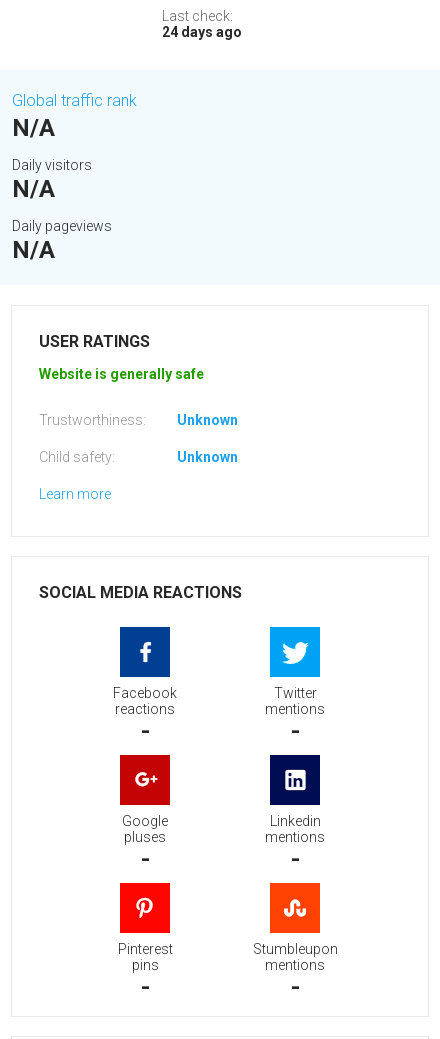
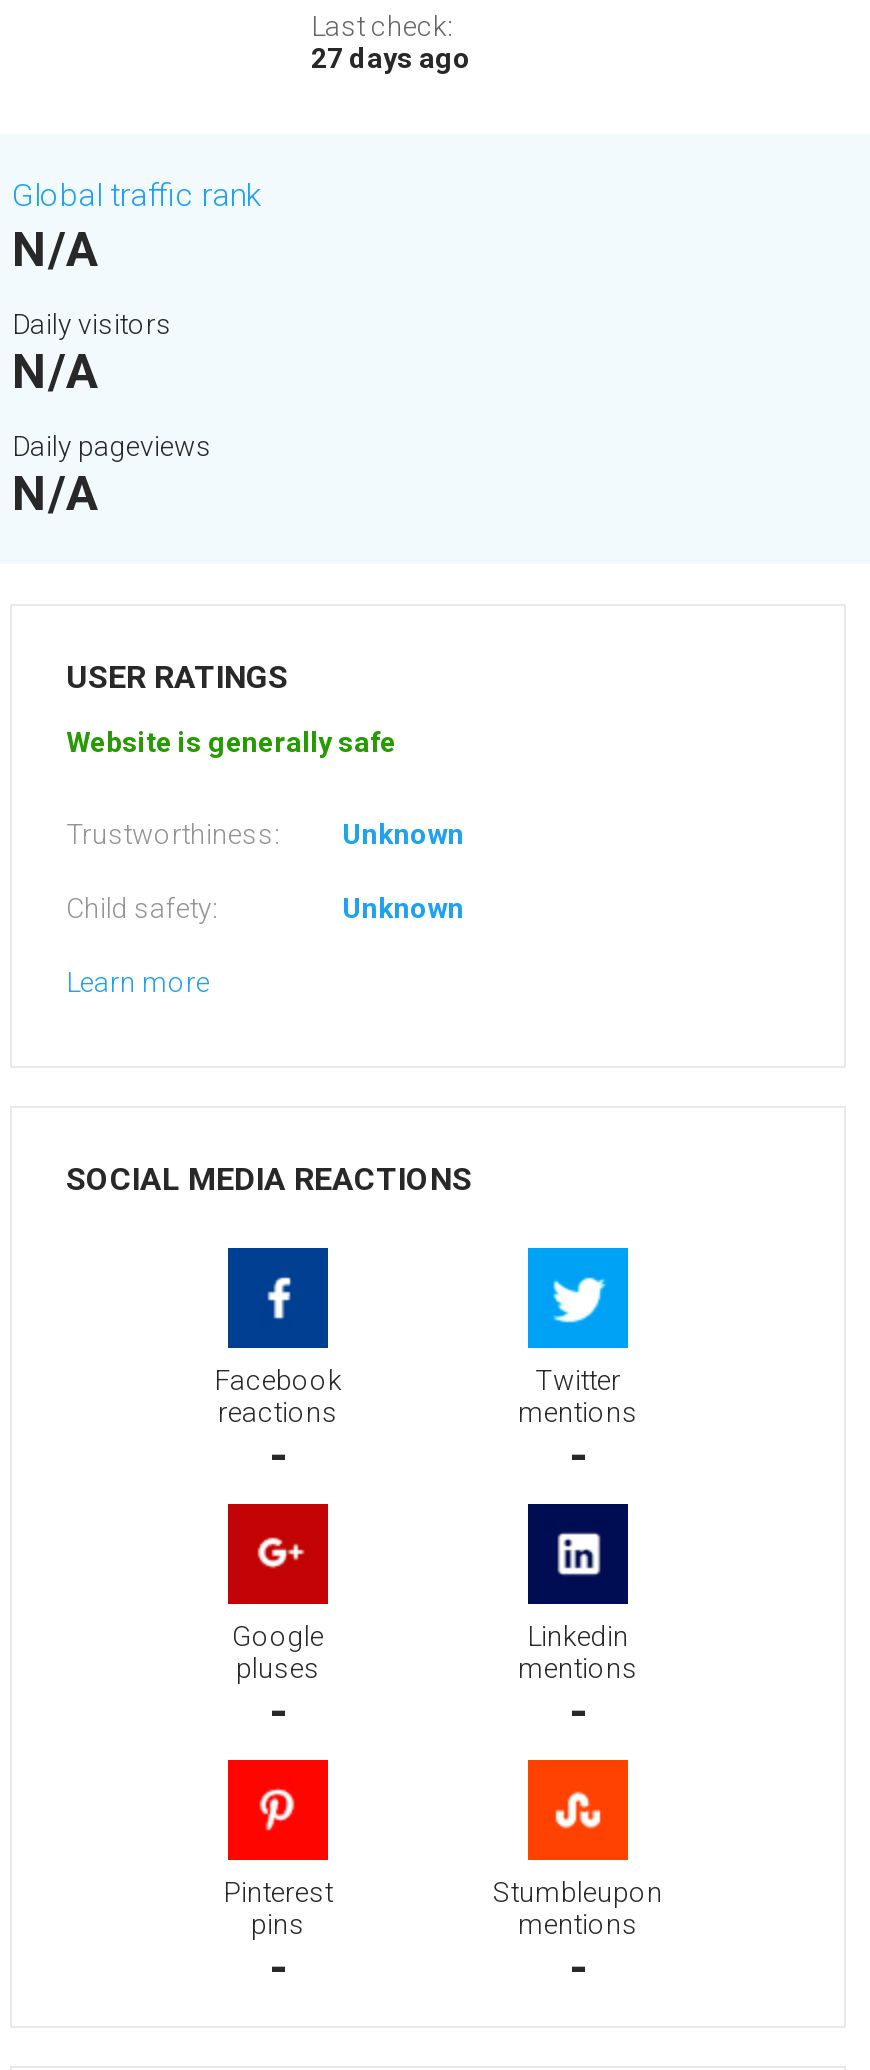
- 24 days ago
+ 27 days ago
